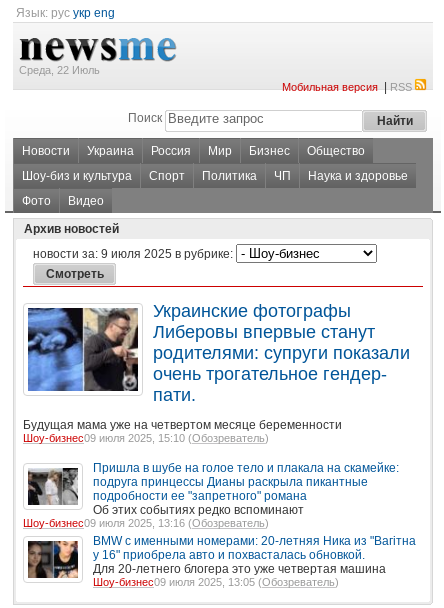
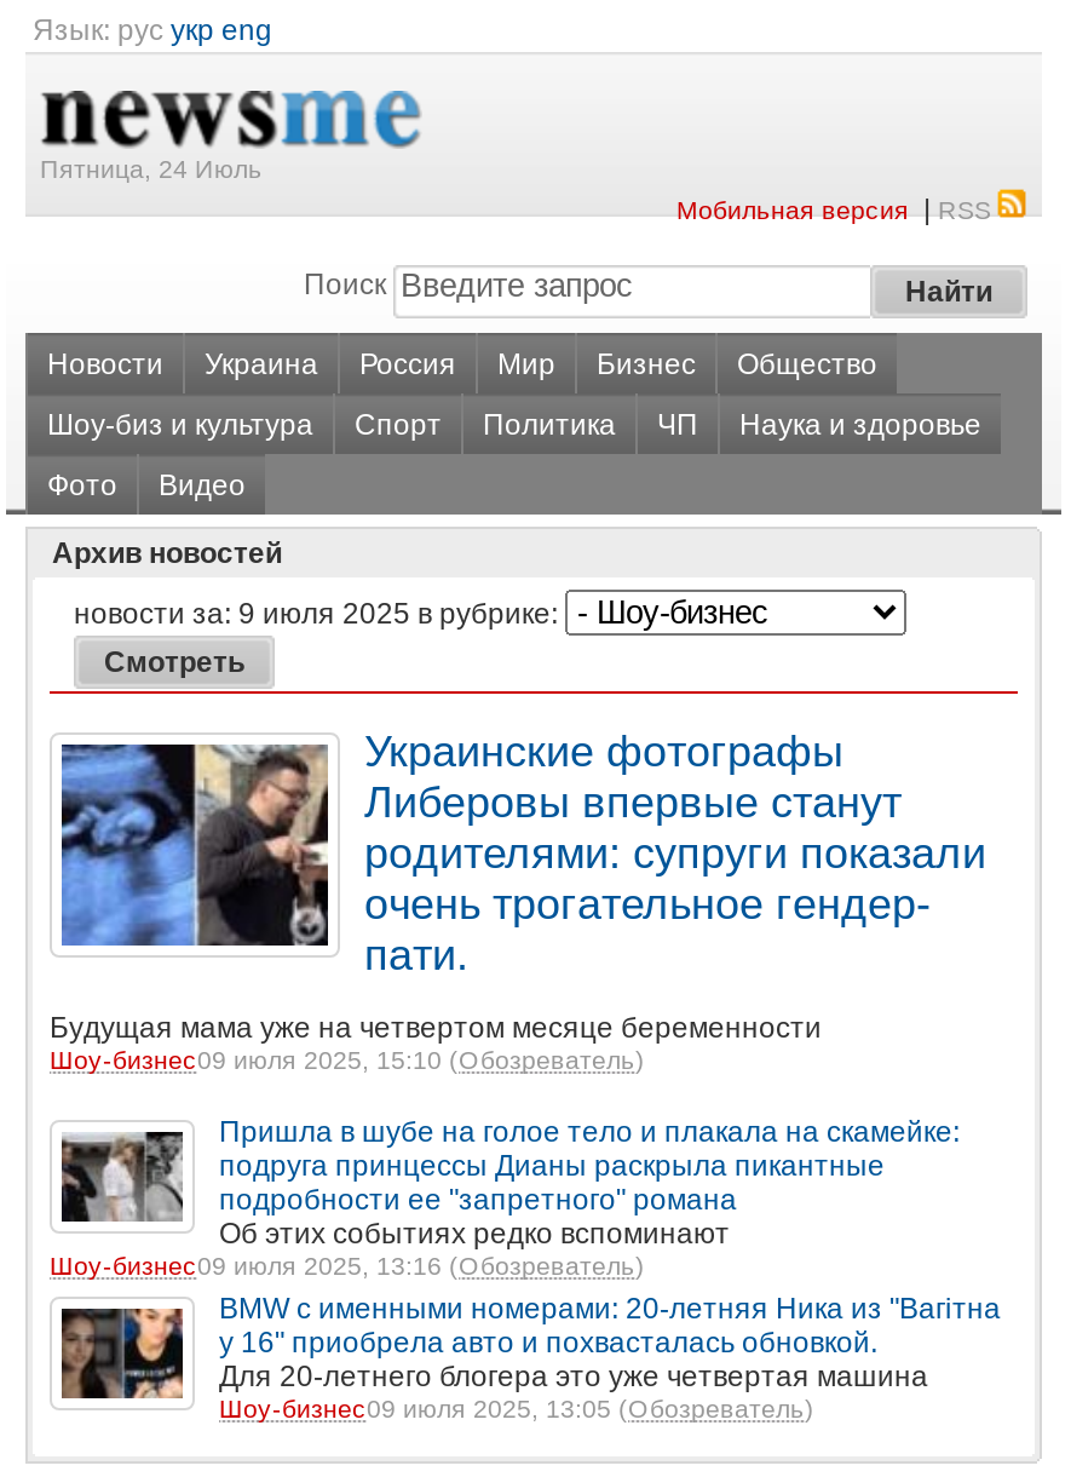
- Среда, 22 Июль
+ Пятница, 24 Июль
